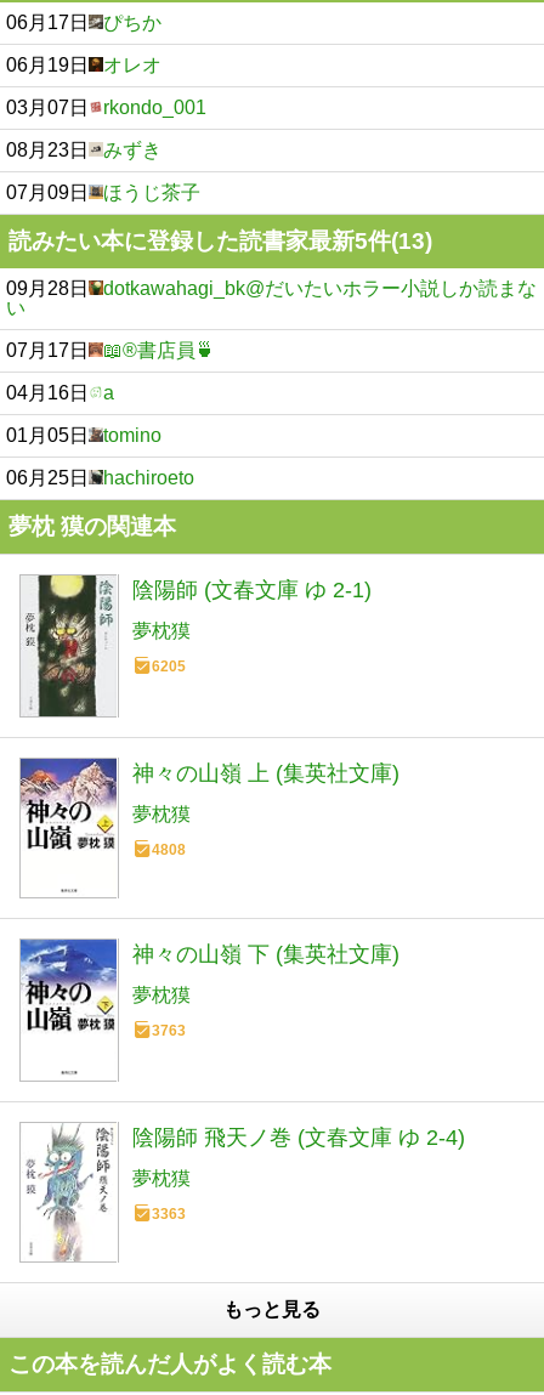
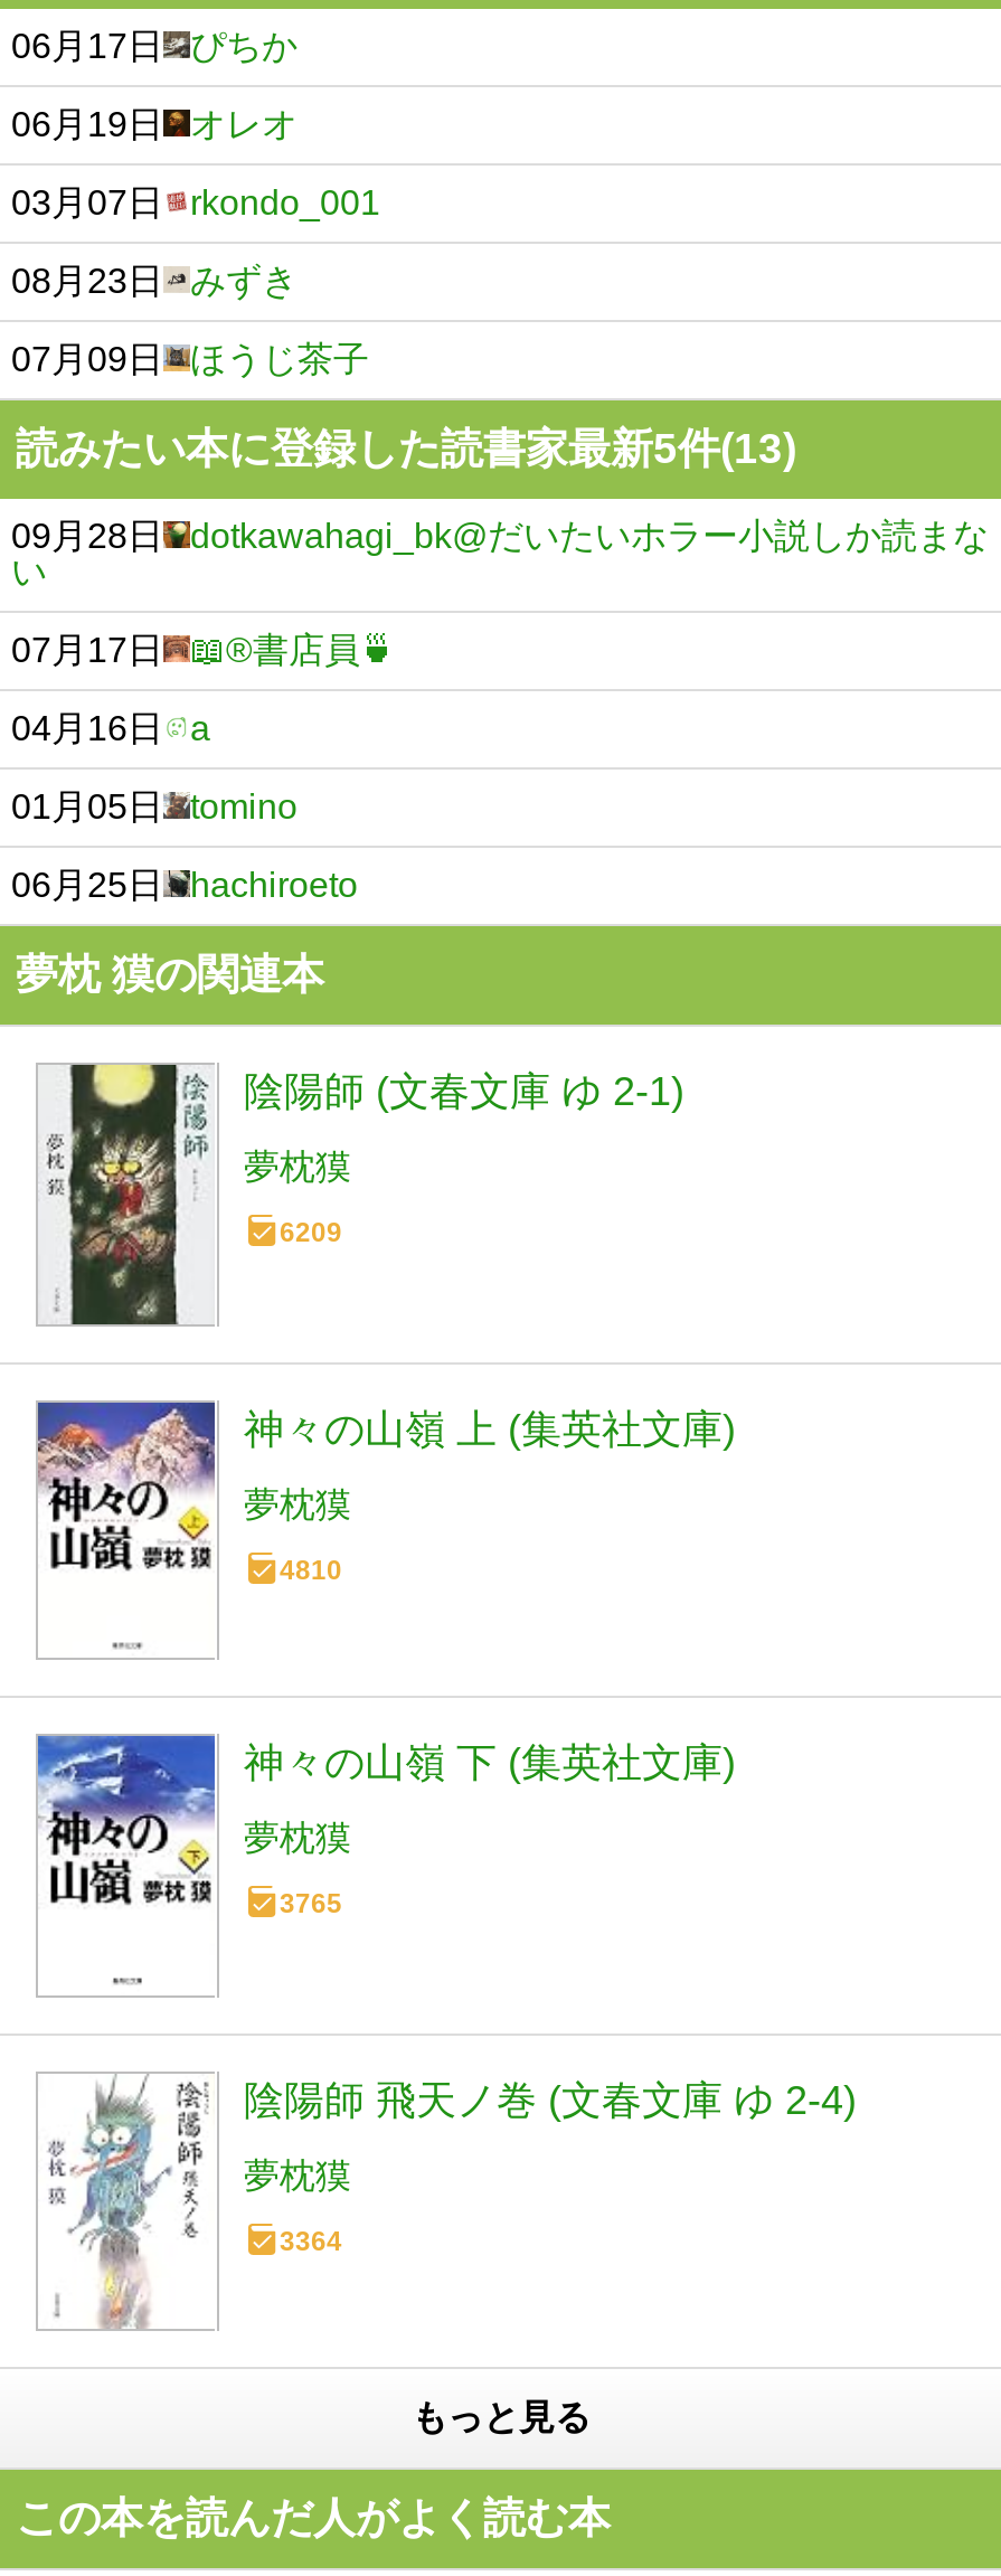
- 6205
+ 6209

- 4808
+ 4810

- 3763
+ 3765

- 3363
+ 3364
